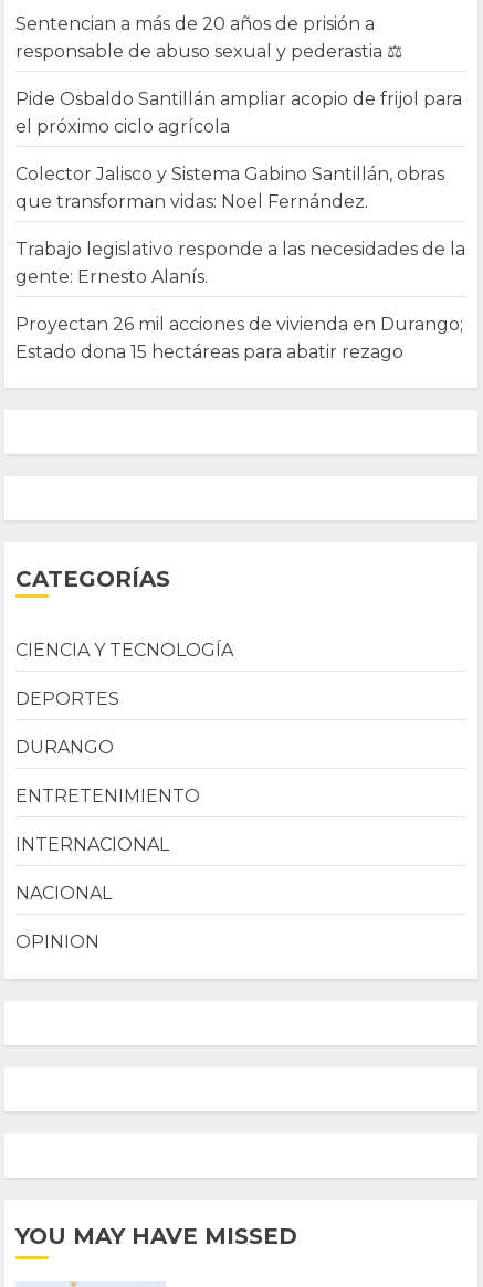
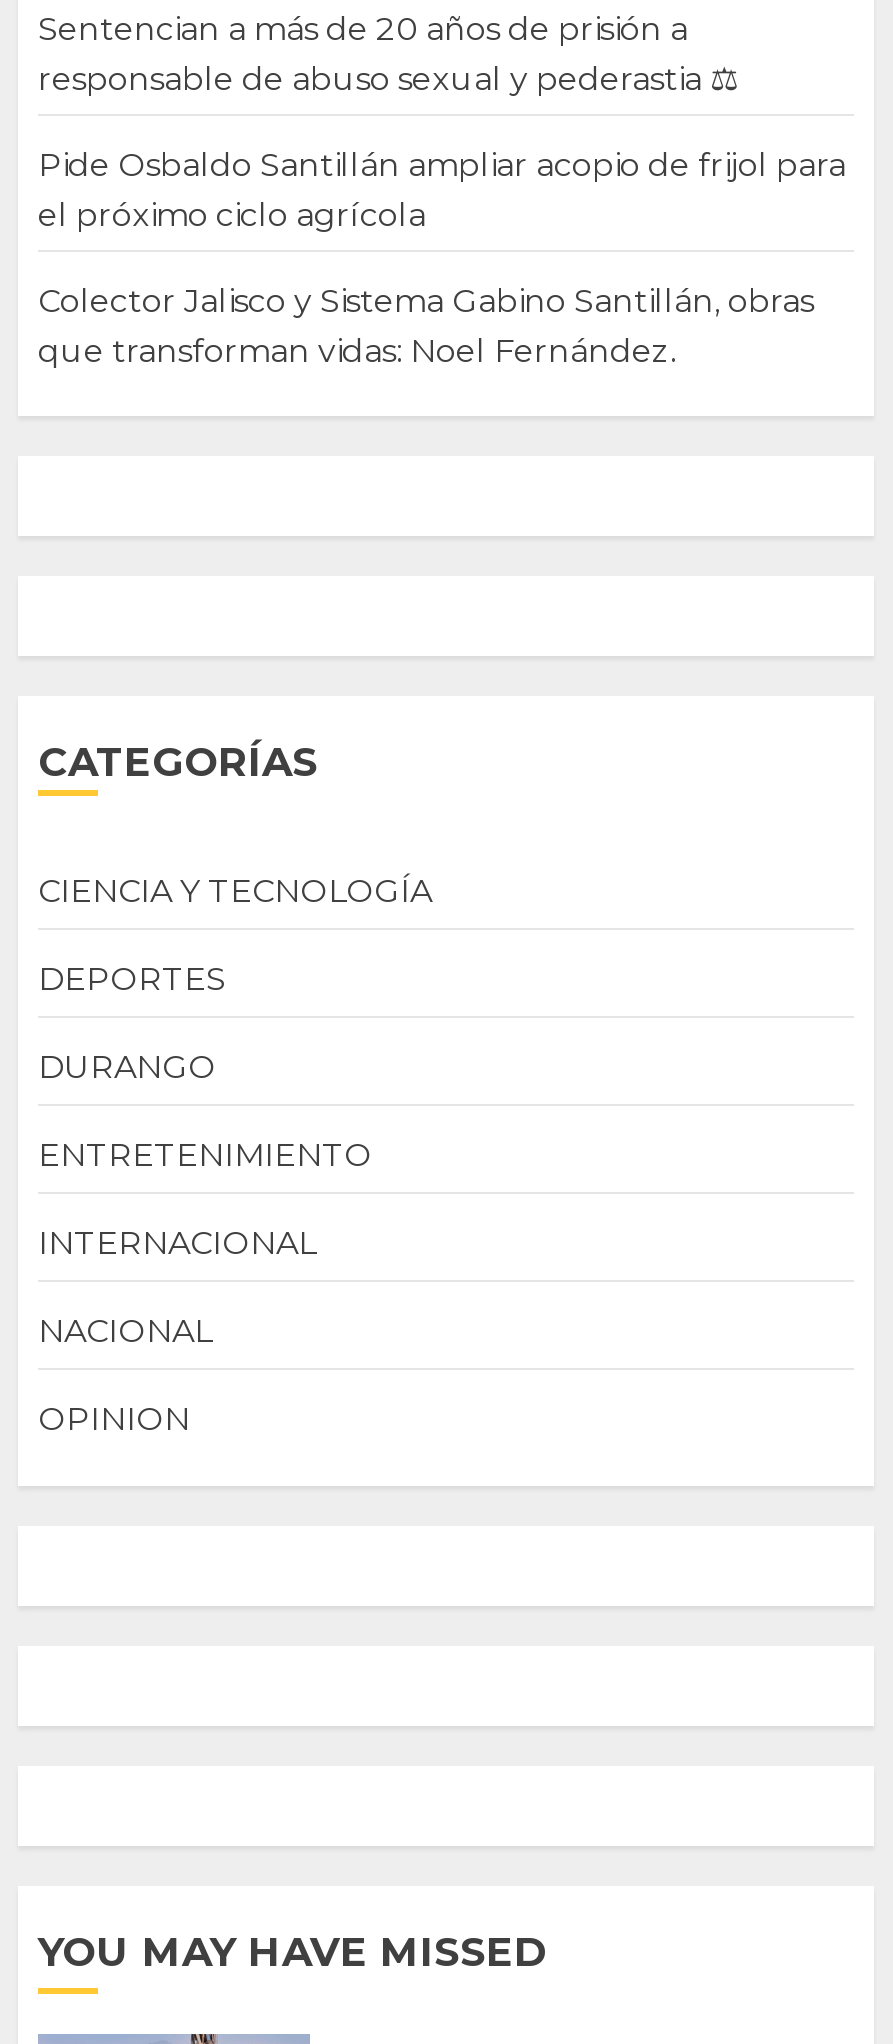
- Trabajo legislativo responde a las necesidades de la
- gente: Ernesto Alanís.
- Proyectan 26 mil acciones de vivienda en Durango;
- Estado dona 15 hectáreas para abatir rezago
